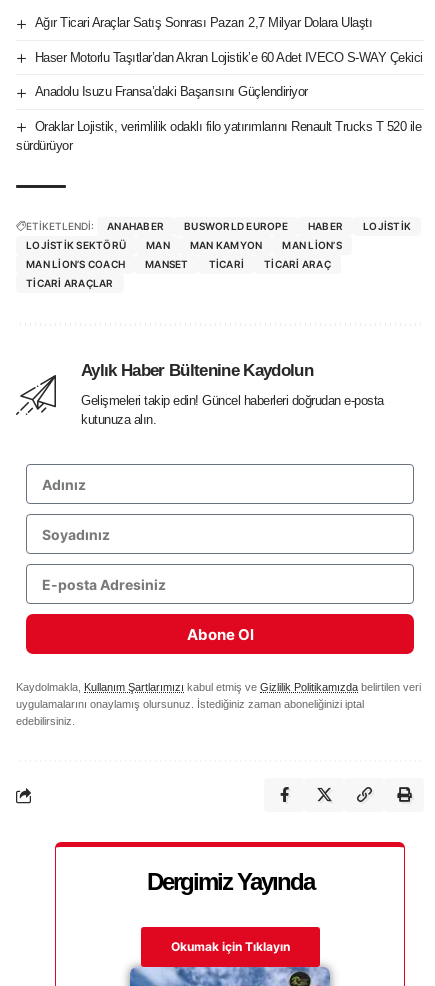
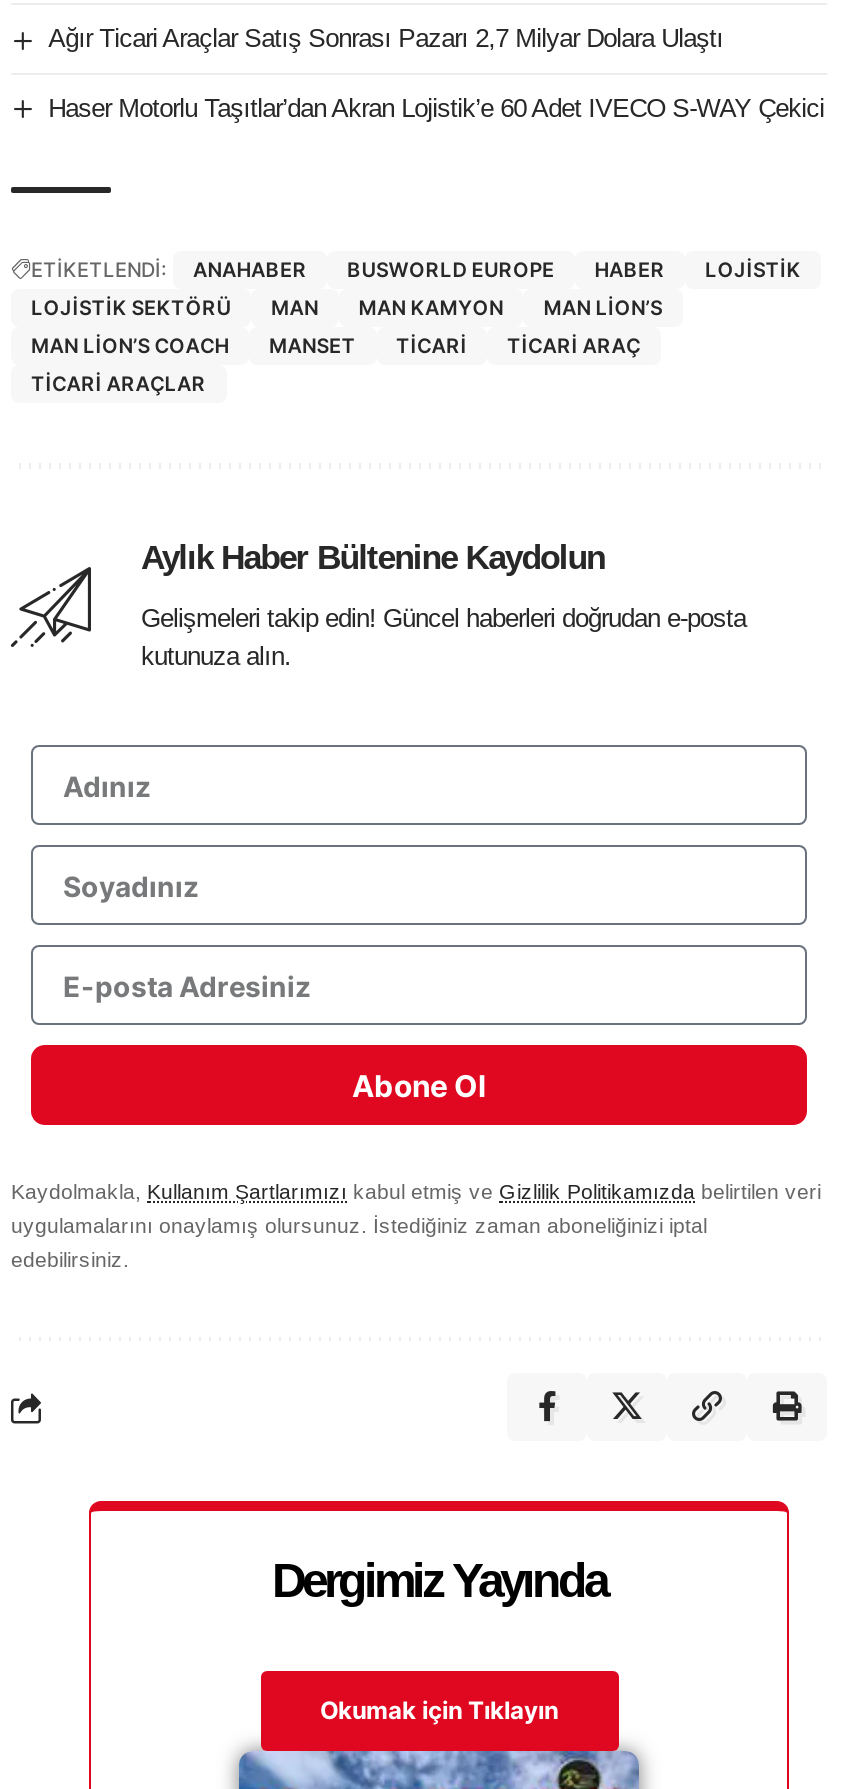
- Anadolu Isuzu Fransa’daki Başarısını Güçlendiriyor
- Oraklar Lojistik, verimlilik odaklı filo yatırımlarını Renault Trucks T 520 ile
- sürdürüyor
